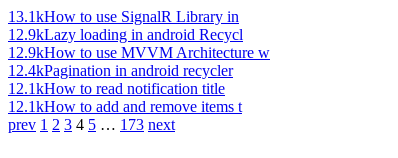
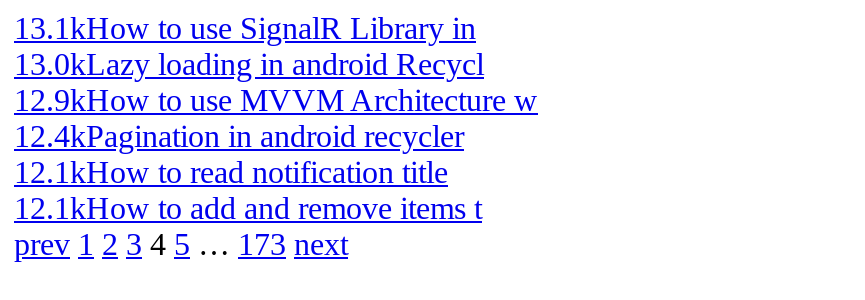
- 12.9kLazy loading in android Recycl
+ 13.0kLazy loading in android Recycl
